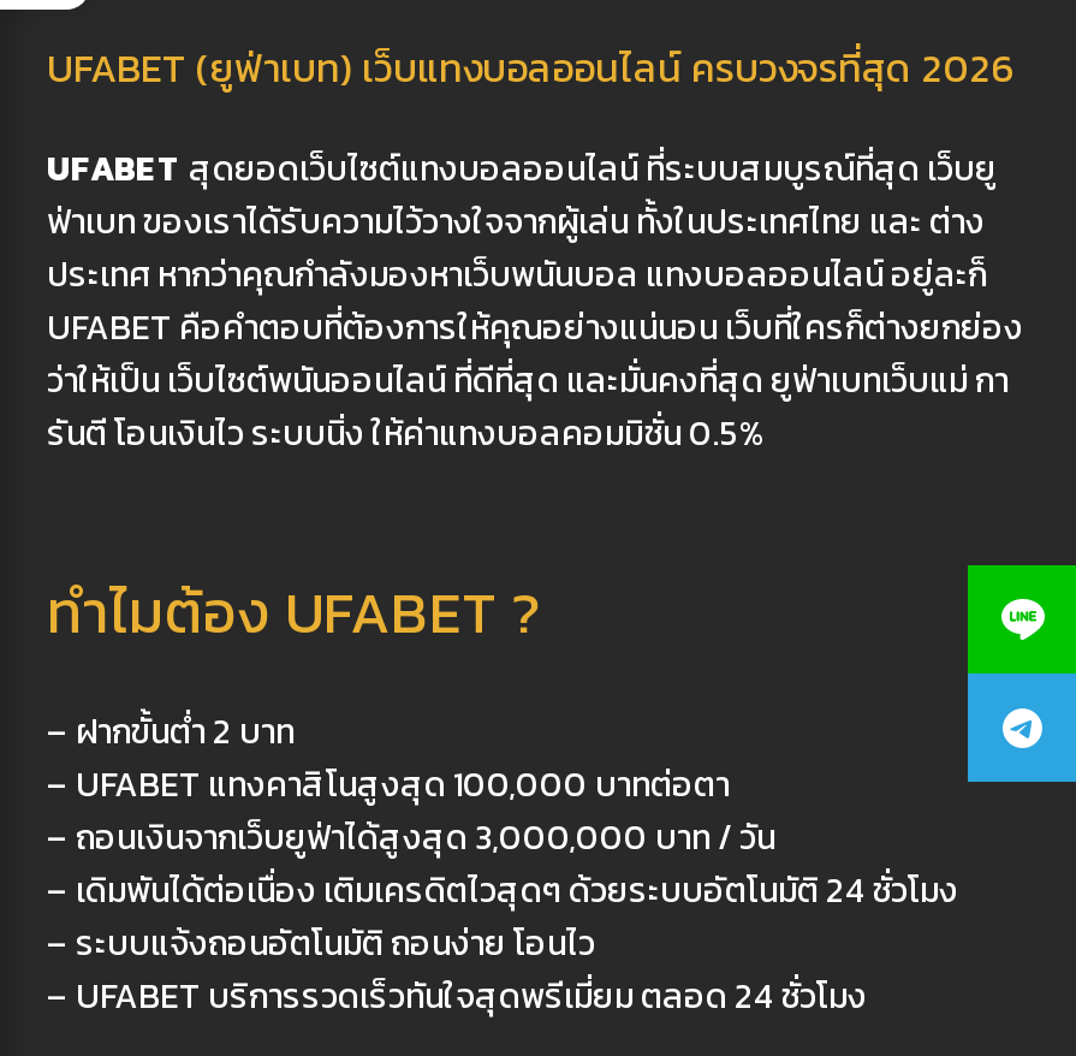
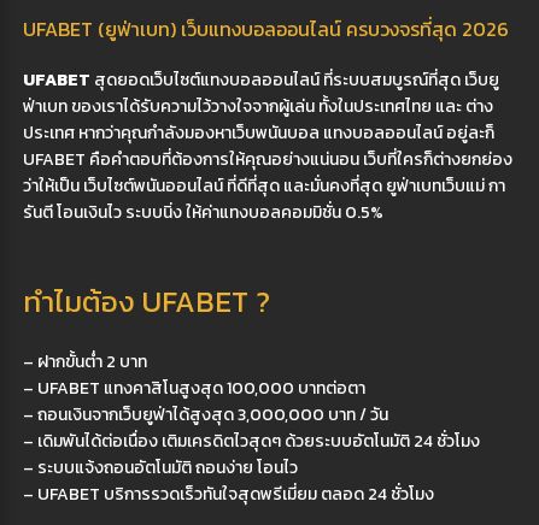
- [image]
